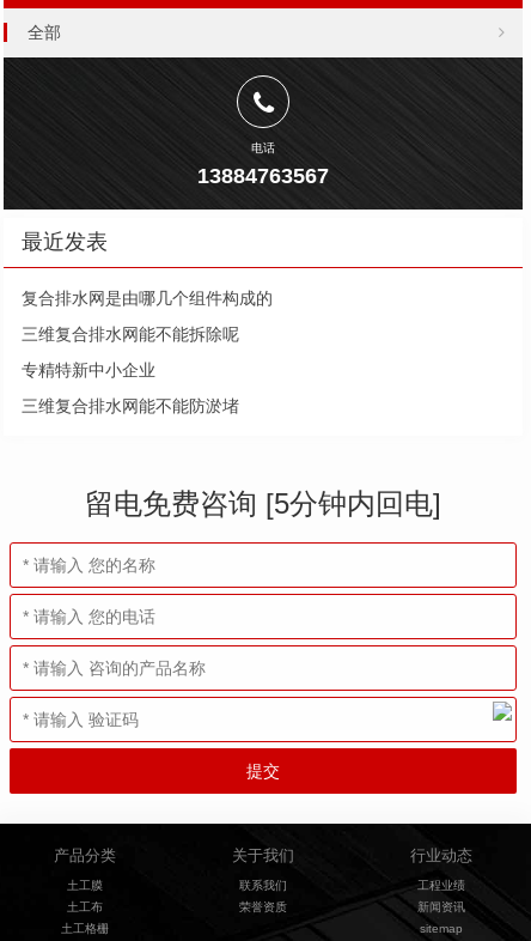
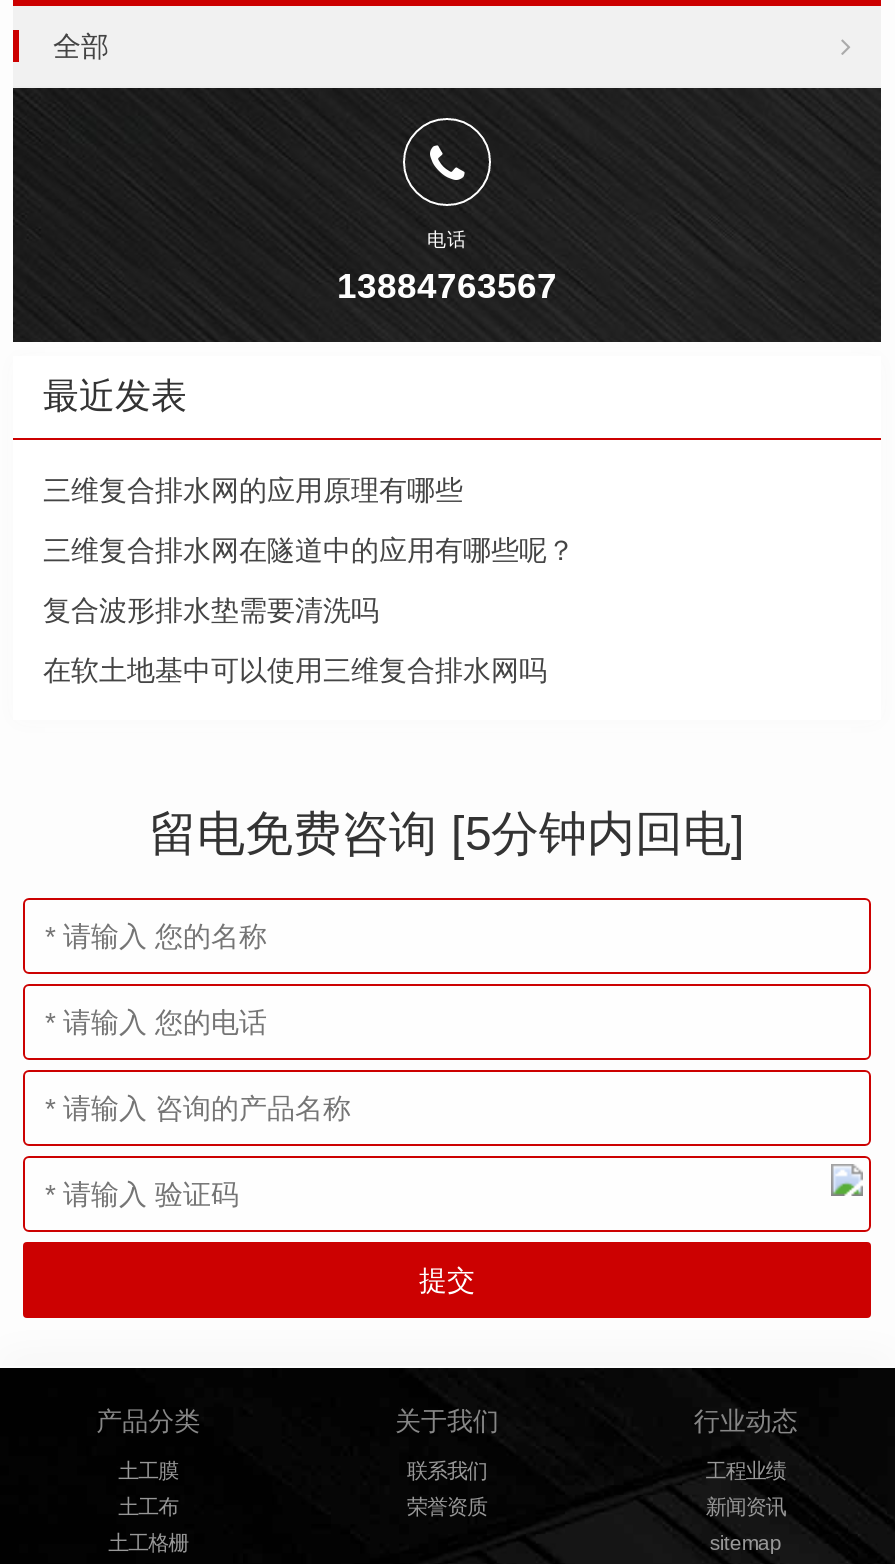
- 复合排水网是由哪几个组件构成的
+ 三维复合排水网的应用原理有哪些

- 三维复合排水网能不能拆除呢
+ 三维复合排水网在隧道中的应用有哪些呢？

- 专精特新中小企业
+ 复合波形排水垫需要清洗吗

- 三维复合排水网能不能防淤堵
+ 在软土地基中可以使用三维复合排水网吗
